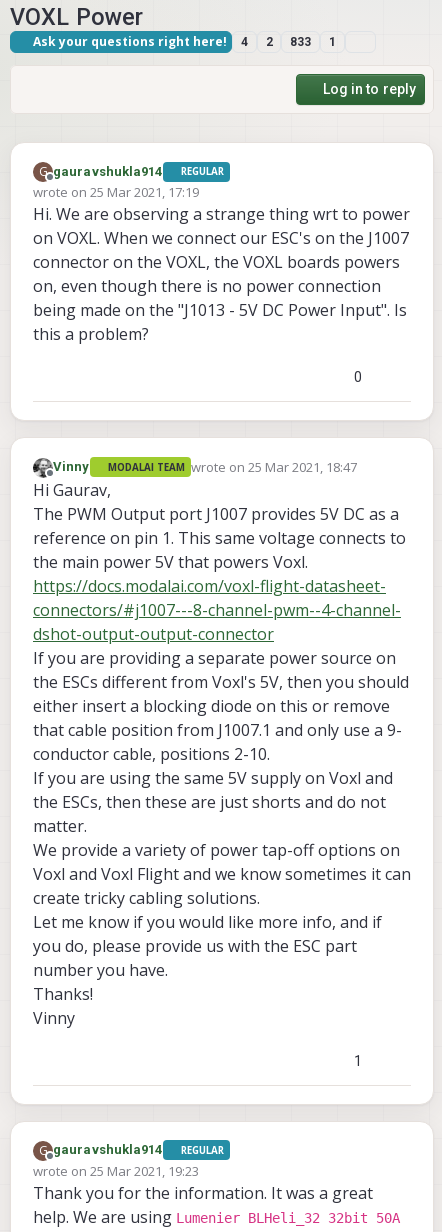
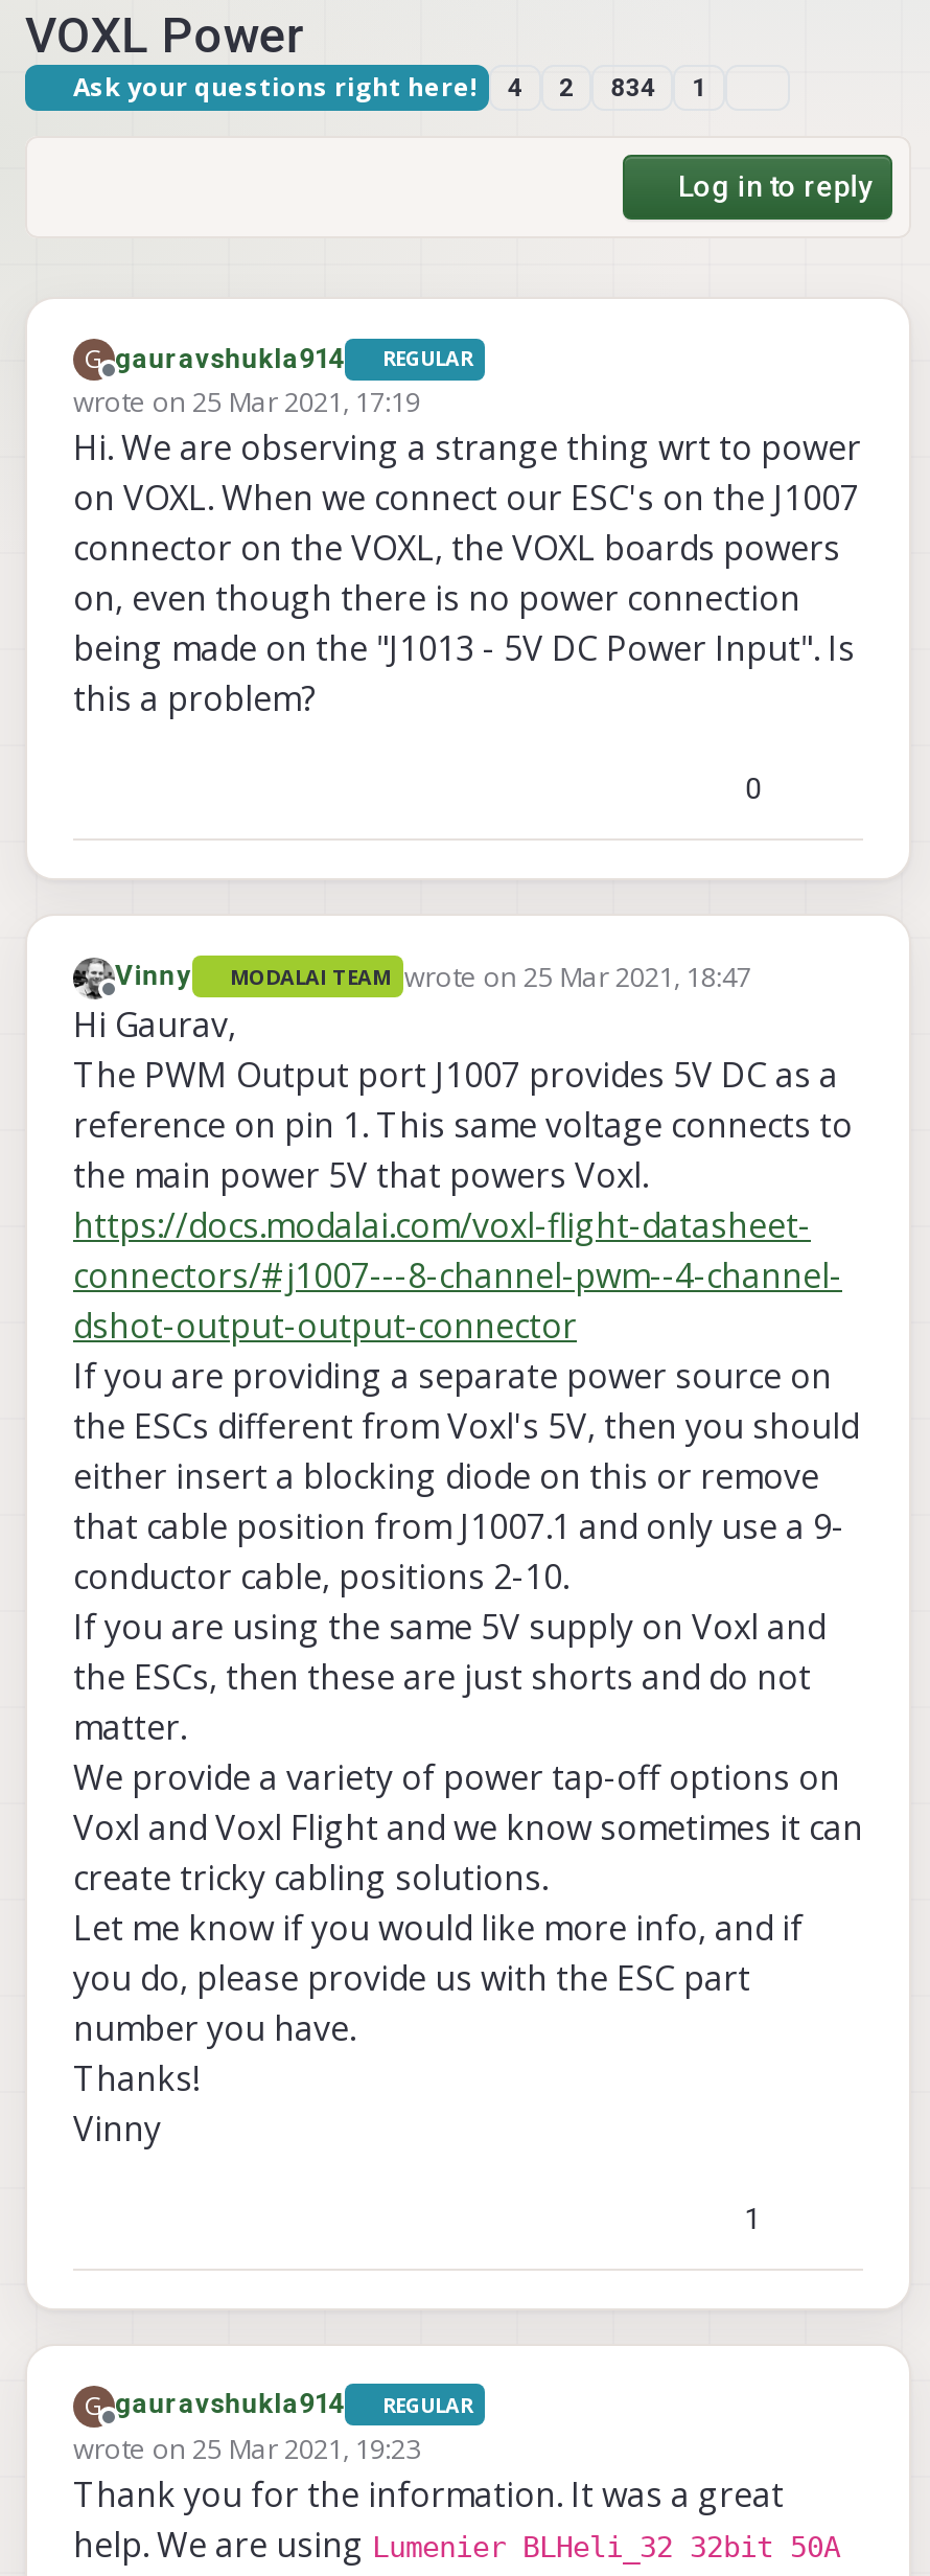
- Ask your questions right here! 4 2 833 1
+ Ask your questions right here! 4 2 834 1
